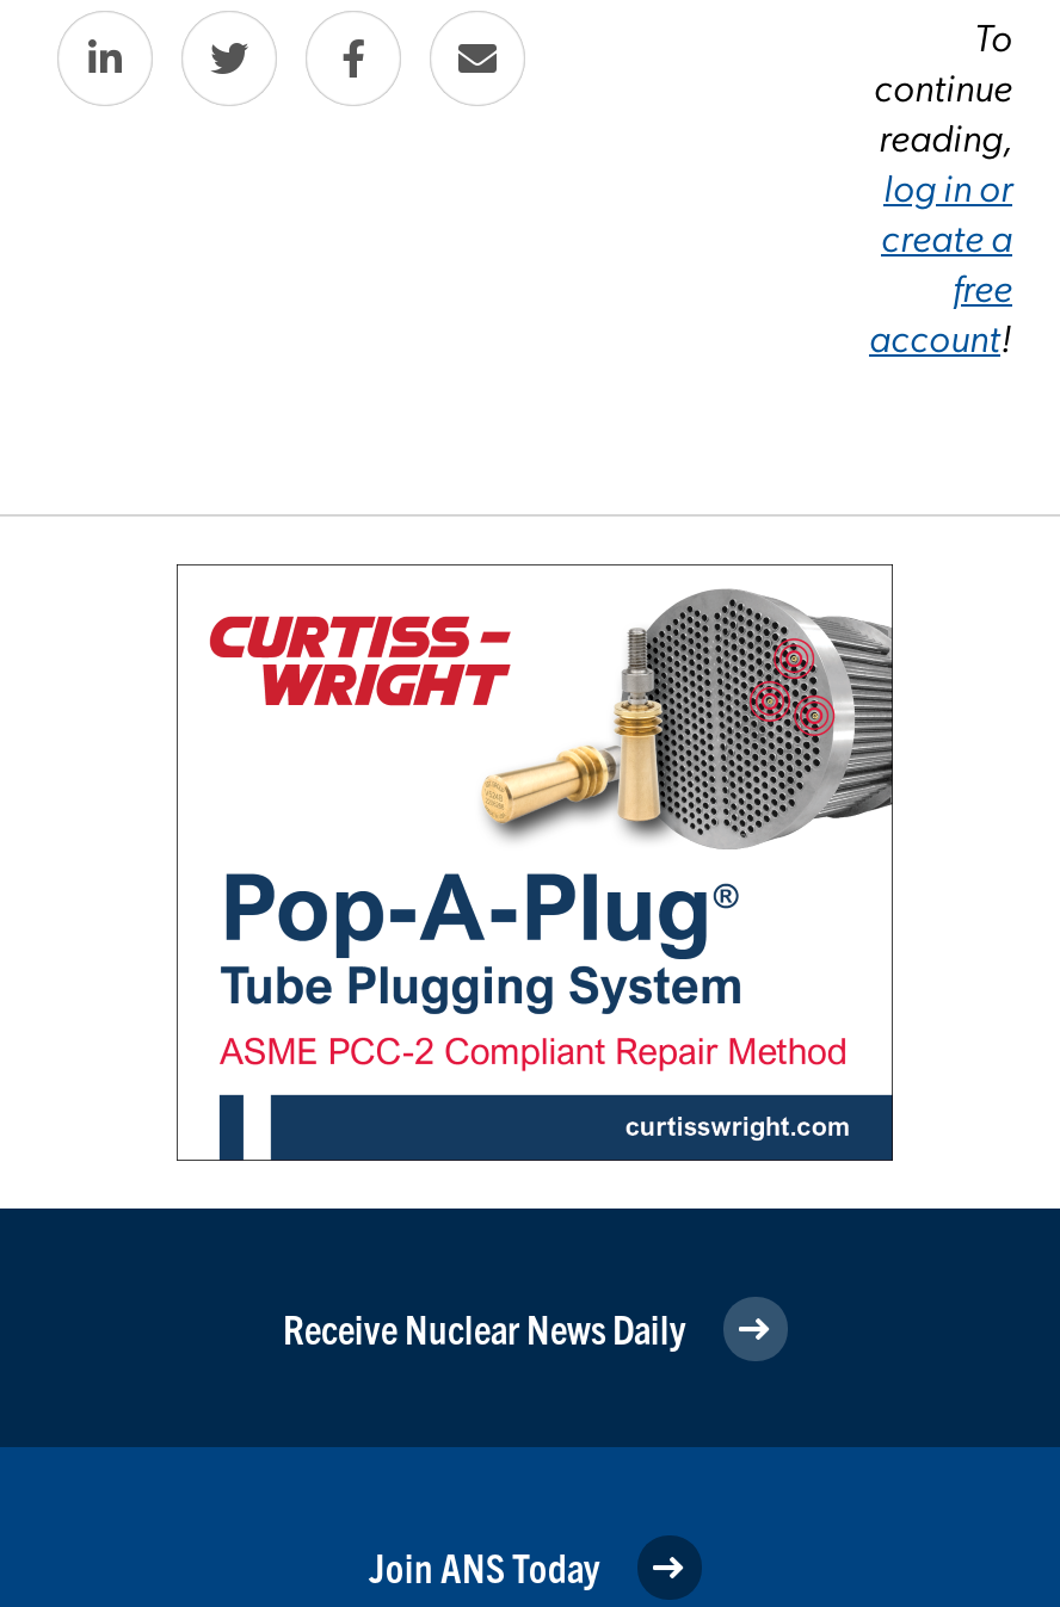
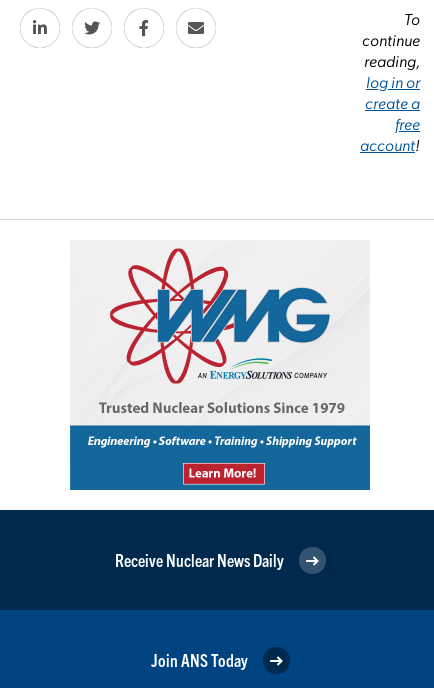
- [image]
+ [image]
